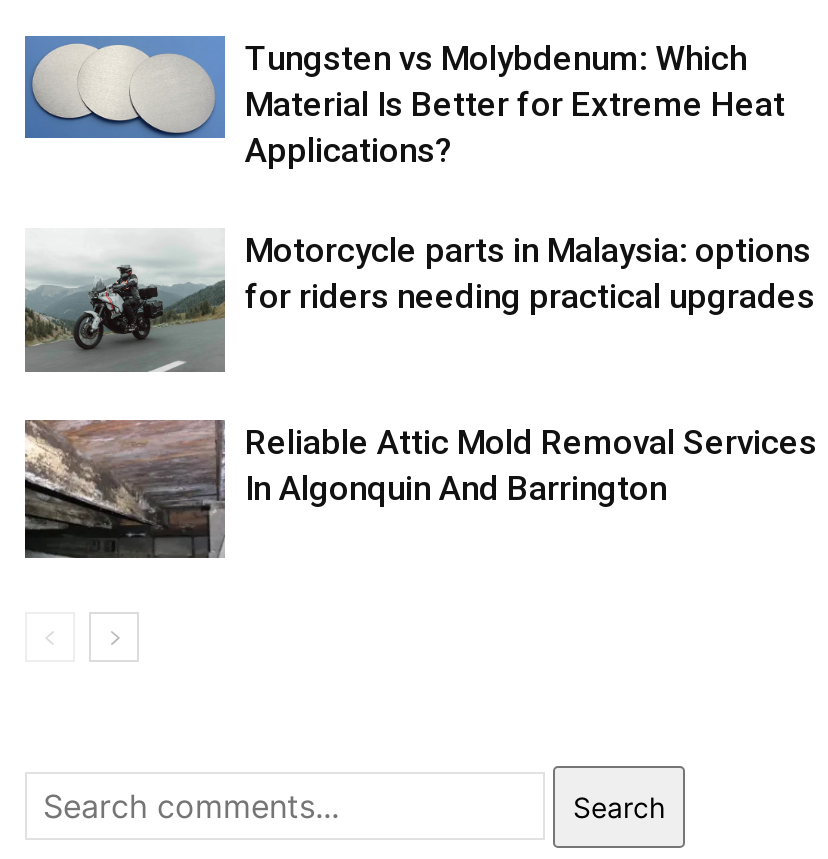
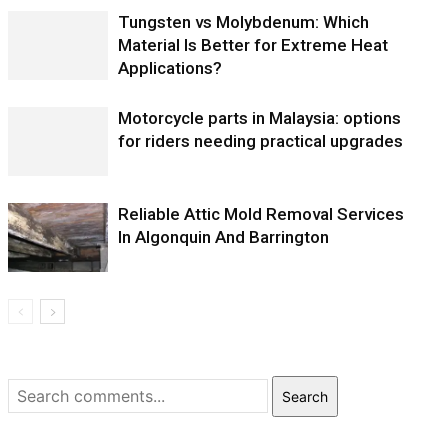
- [image]

- [image]
